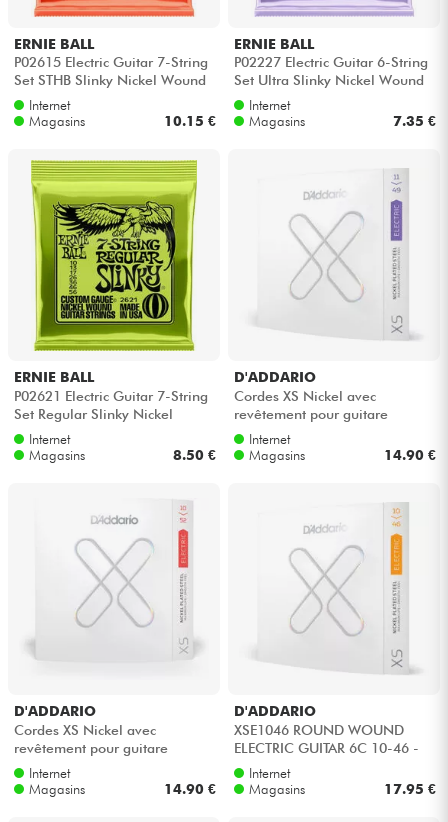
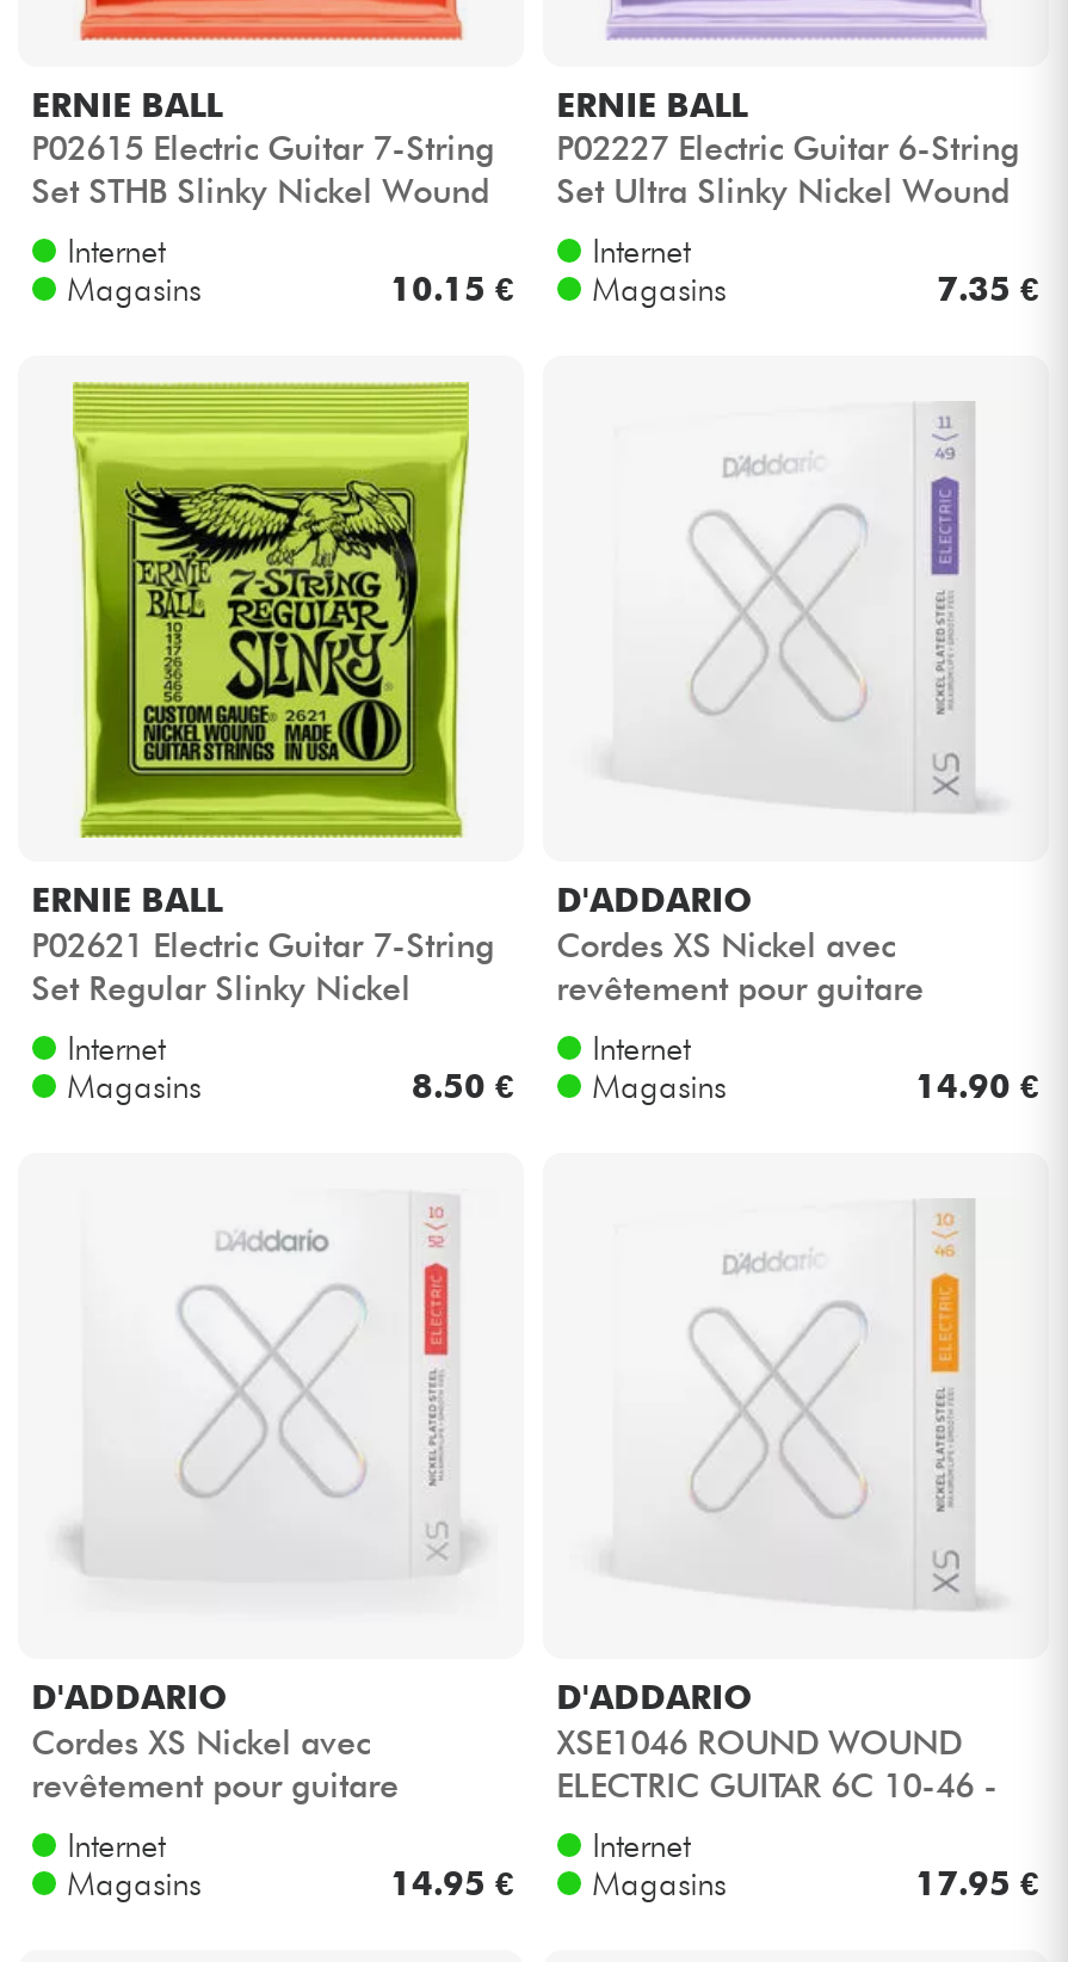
- 14.90 €
+ 14.95 €
